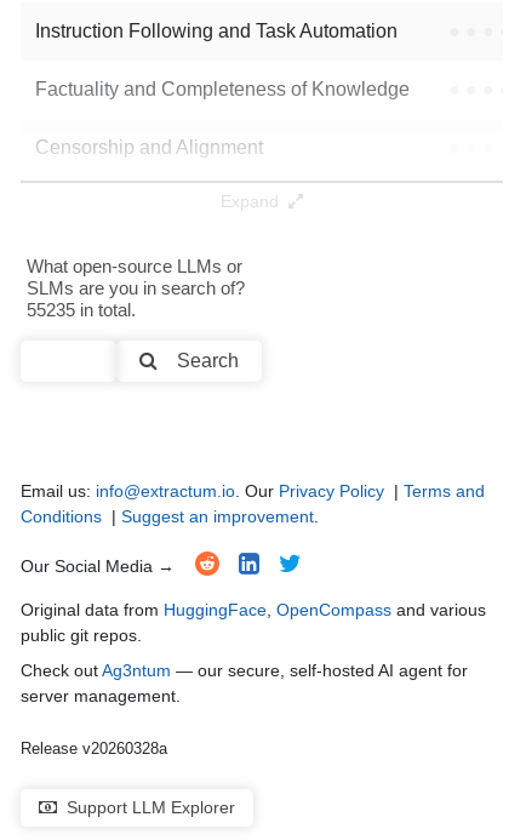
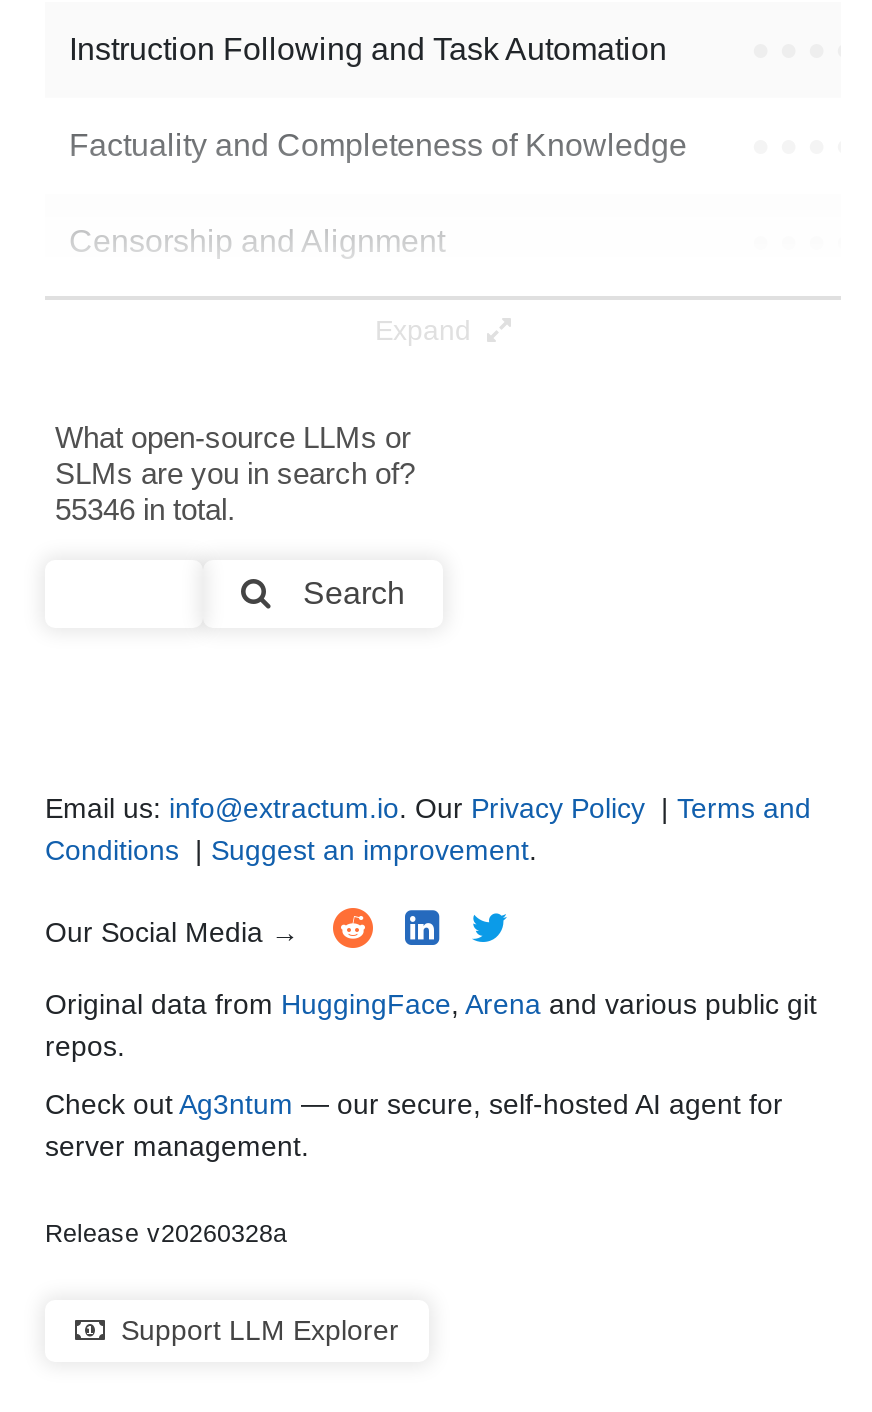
- 55235 in total.
+ 55346 in total.

- Original data from HuggingFace, OpenCompass and various
- public git repos.
+ Original data from HuggingFace, Arena and various public git
+ repos.
